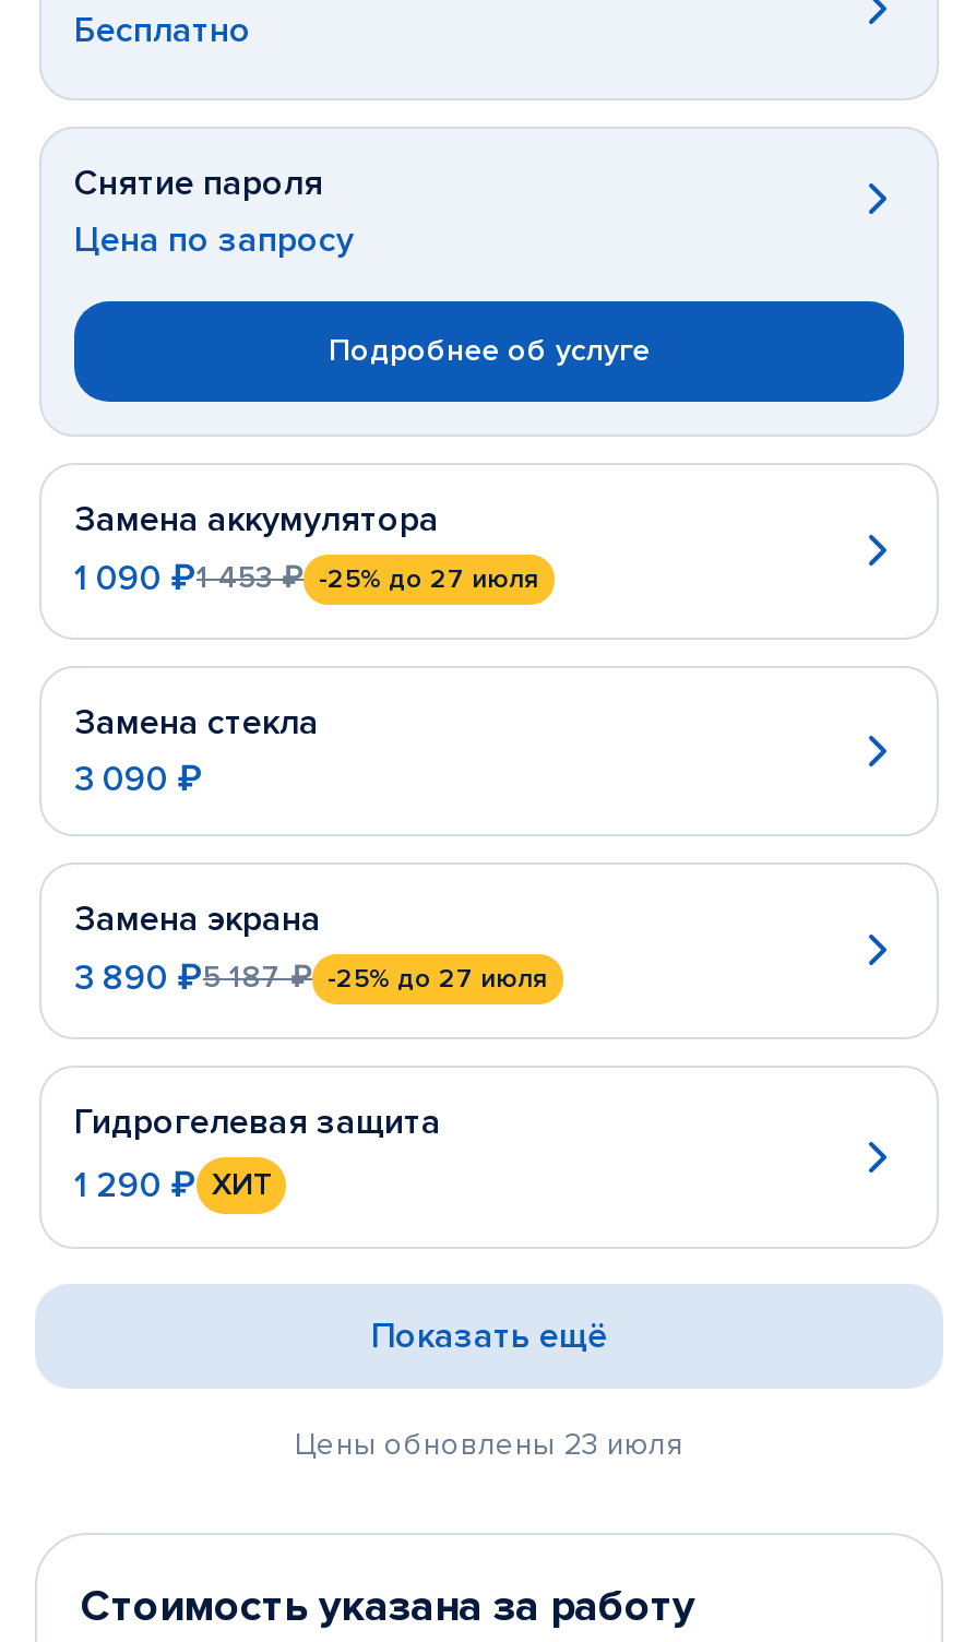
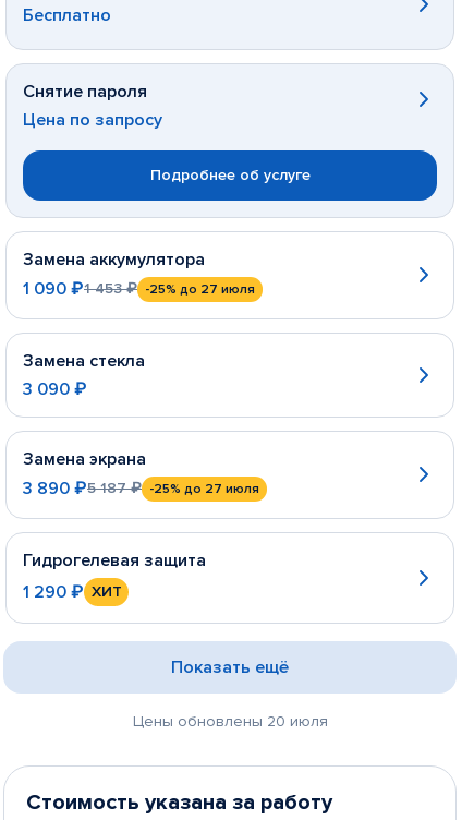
- Цены обновлены 23 июля
+ Цены обновлены 20 июля
